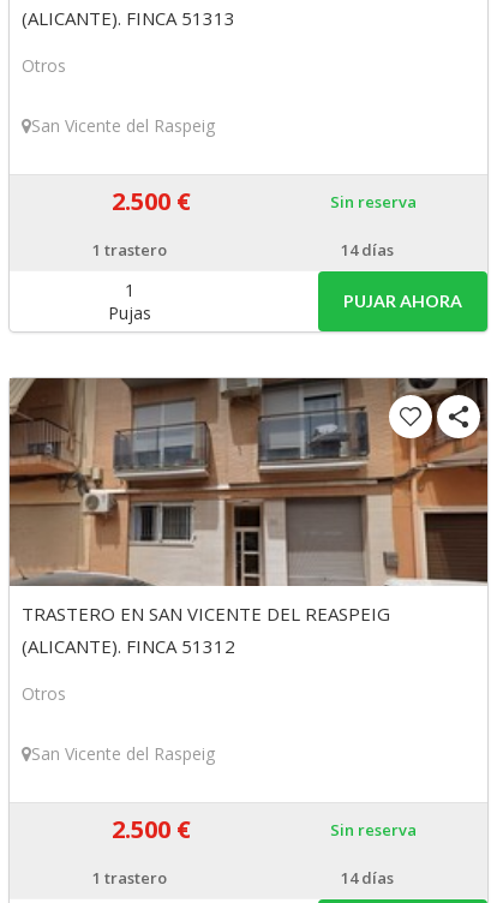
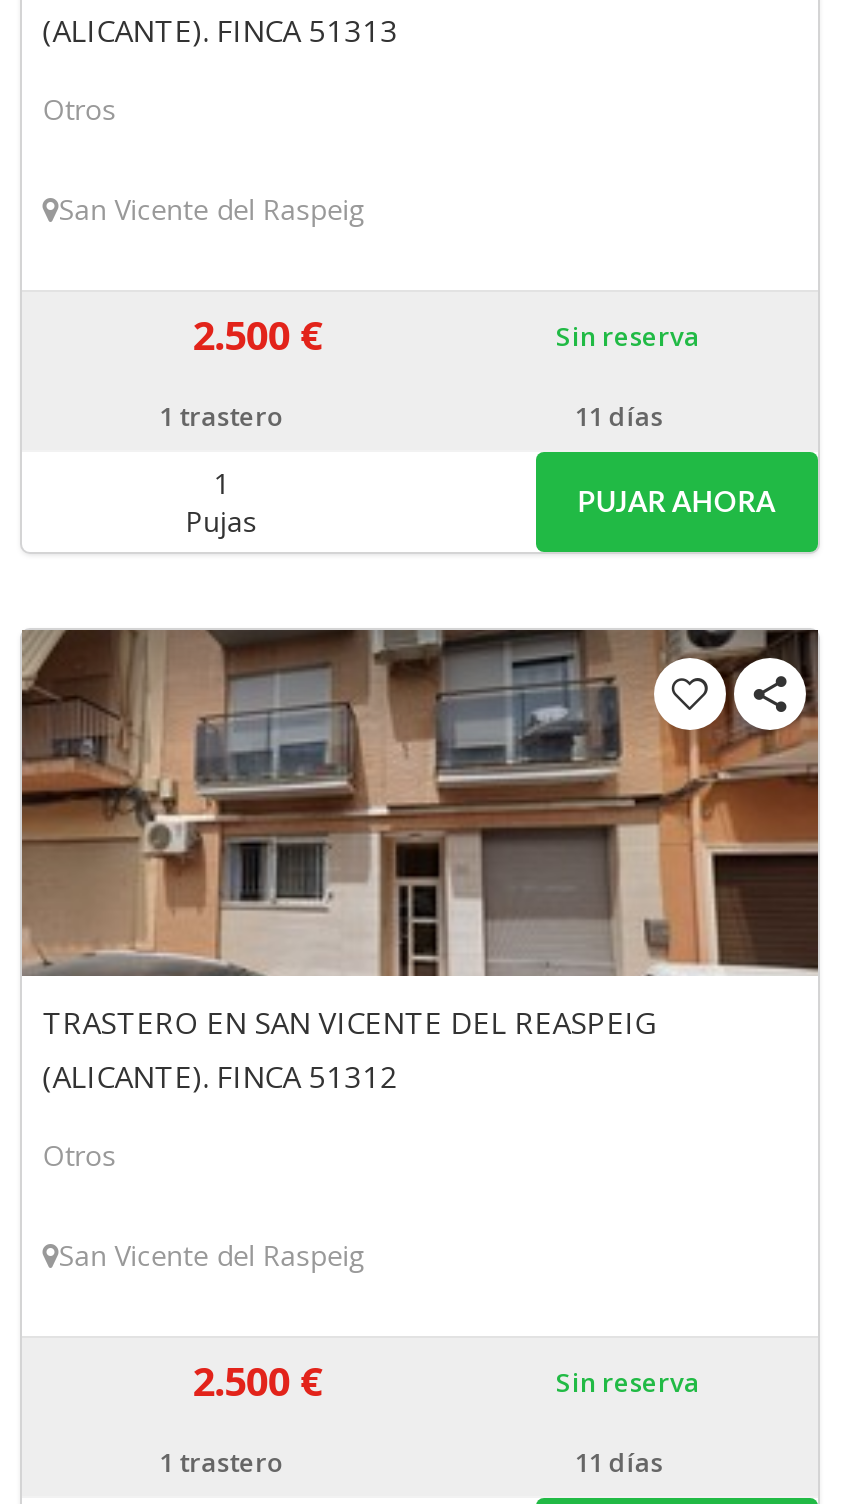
- 14 días
+ 11 días

- 14 días
+ 11 días
